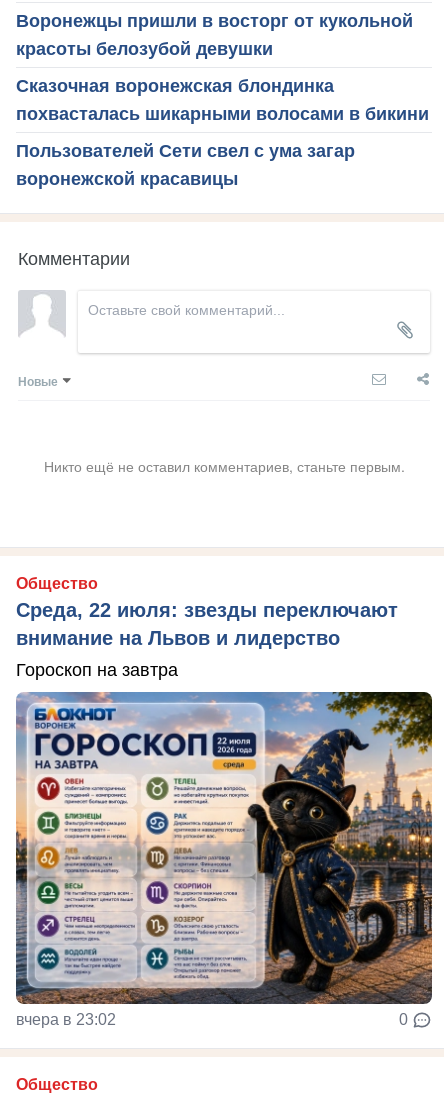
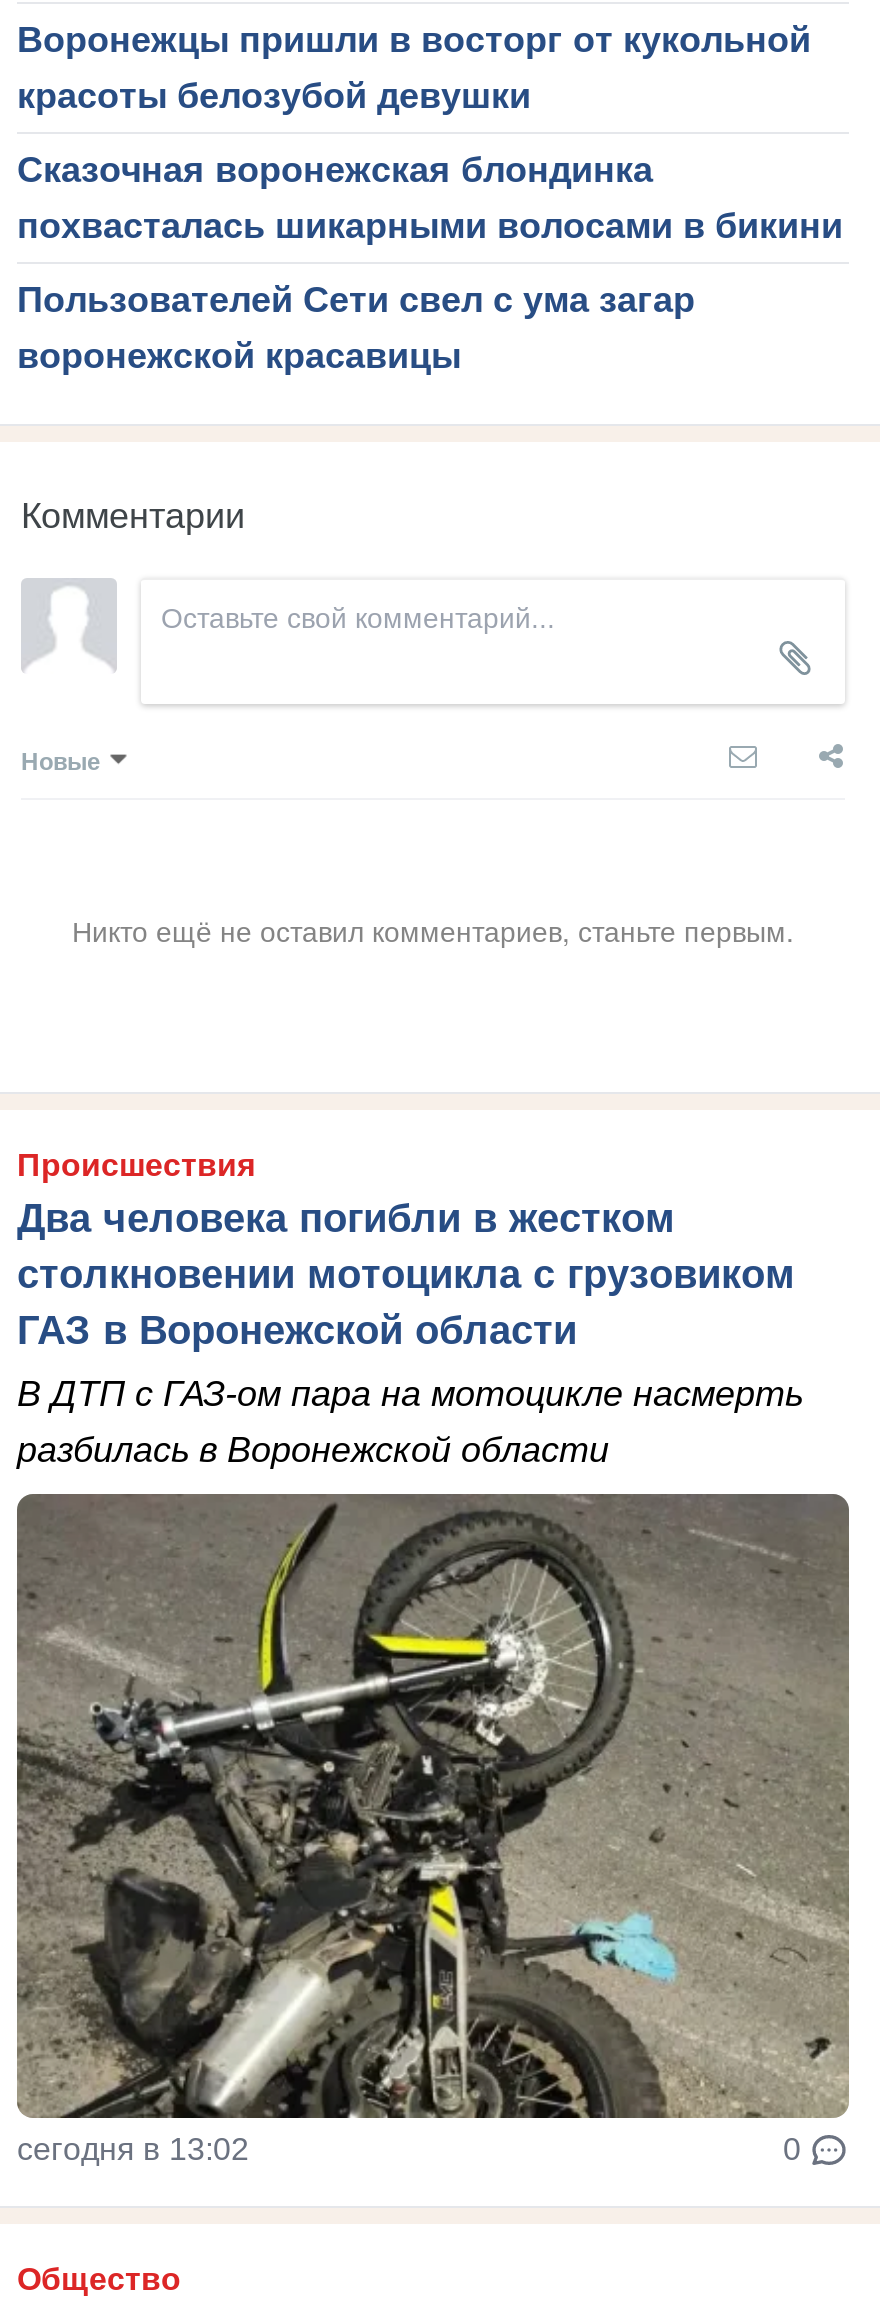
- Общество
- Среда, 22 июля: звезды переключают
- внимание на Львов и лидерство
+ Происшествия
+ Два человека погибли в жестком
+ столкновении мотоцикла с грузовиком
+ ГАЗ в Воронежской области

- Гороскоп на завтра
+ В ДТП с ГАЗ-ом пара на мотоцикле насмерть
+ разбилась в Воронежской области

- [image]
- вчера в 23:02
+ [image]
+ сегодня в 13:02
